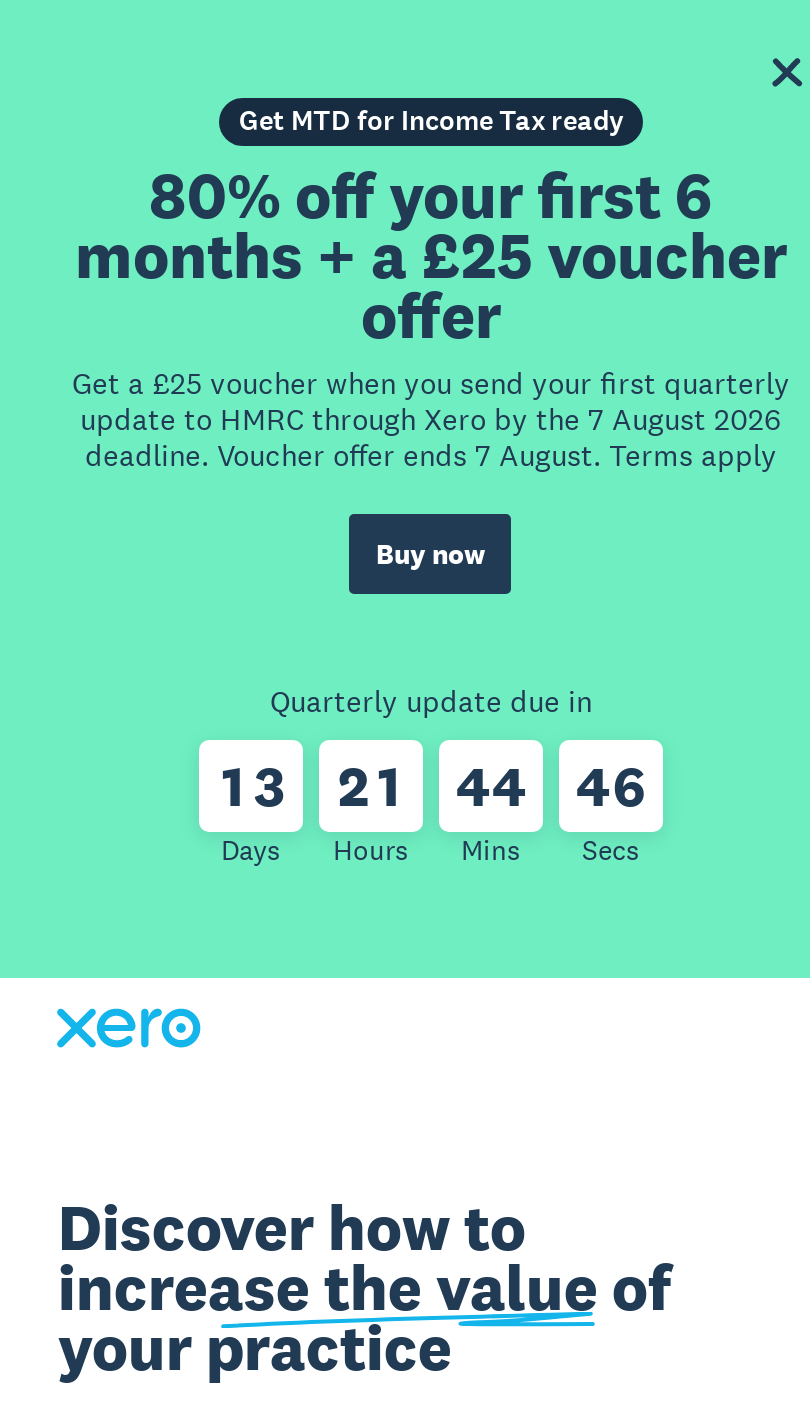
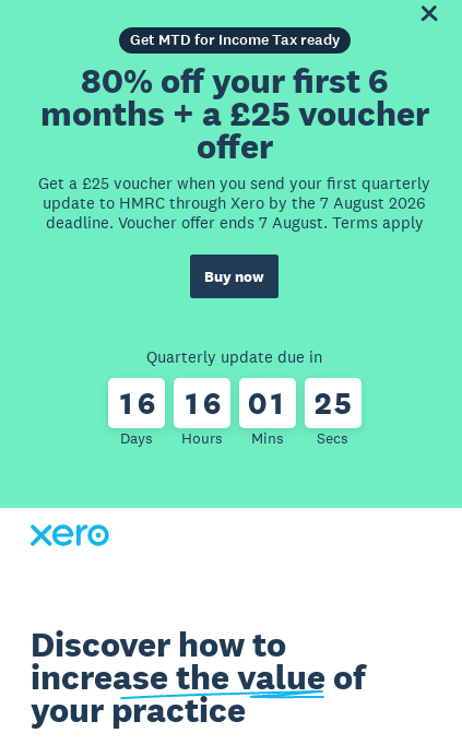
- 1 3
+ 1 6

- 2 1
+ 1 6

- 44
+ 0 1

- 4 6
+ 2 5
